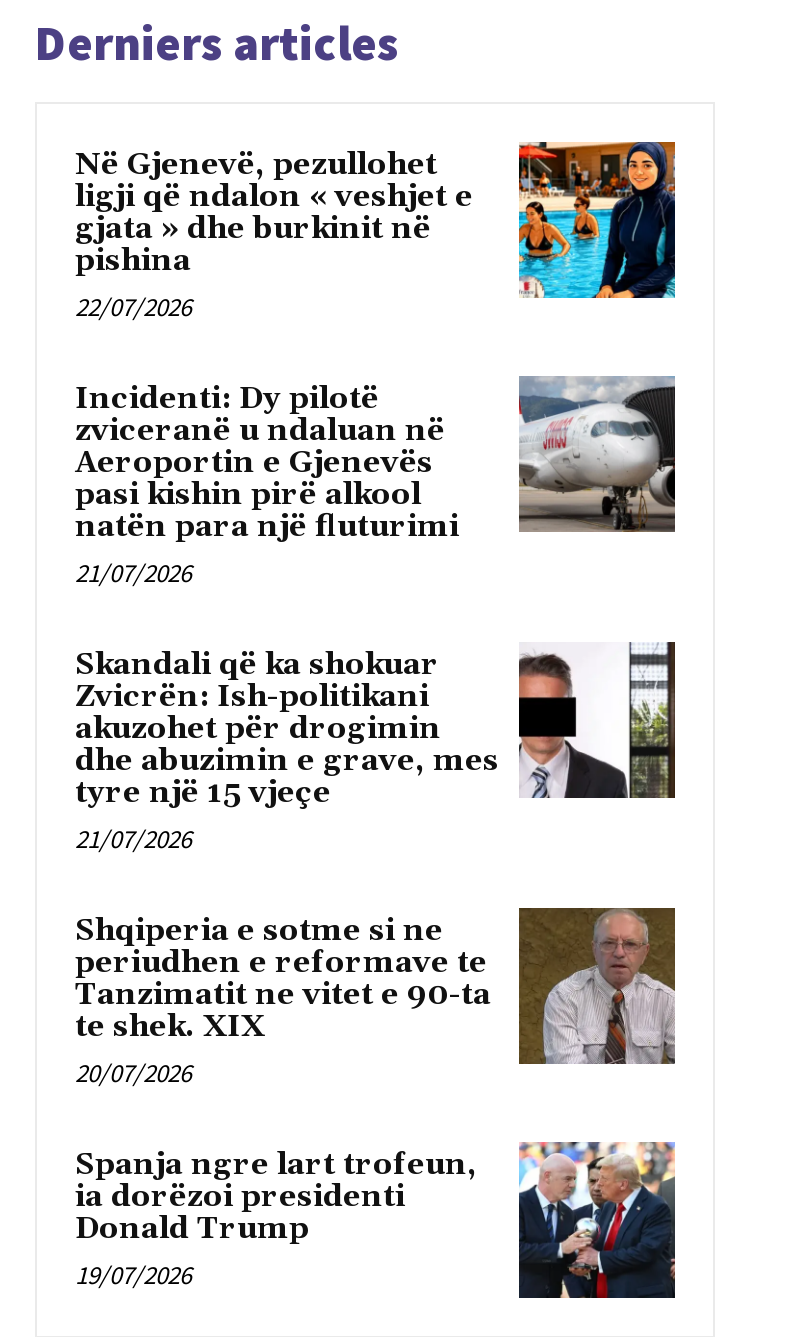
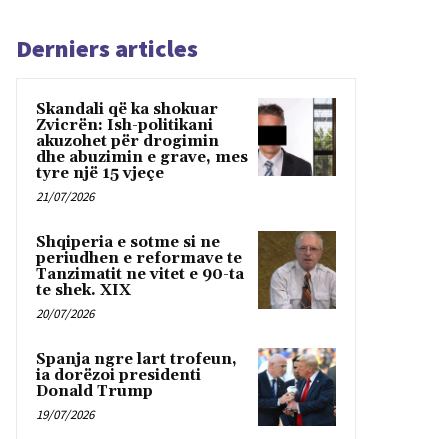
- [image]
- Në Gjenevë, pezullohet
- ligji që ndalon « veshjet e
- gjata » dhe burkinit në
- pishina
- 22/07/2026
- Incidenti: Dy pilotë
- zviceranë u ndaluan në
- Aeroportin e Gjenevës
- pasi kishin pirë alkool
- natën para një fluturimi
- 21/07/2026

- [image]
